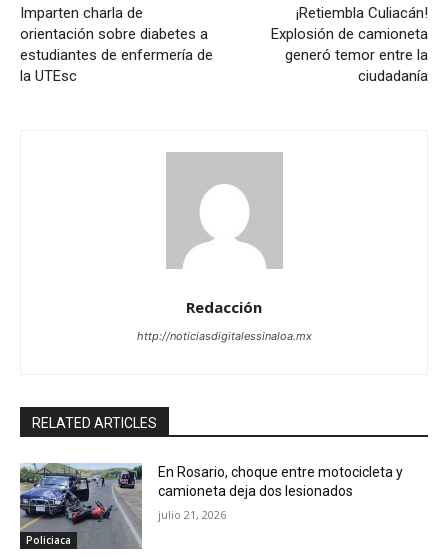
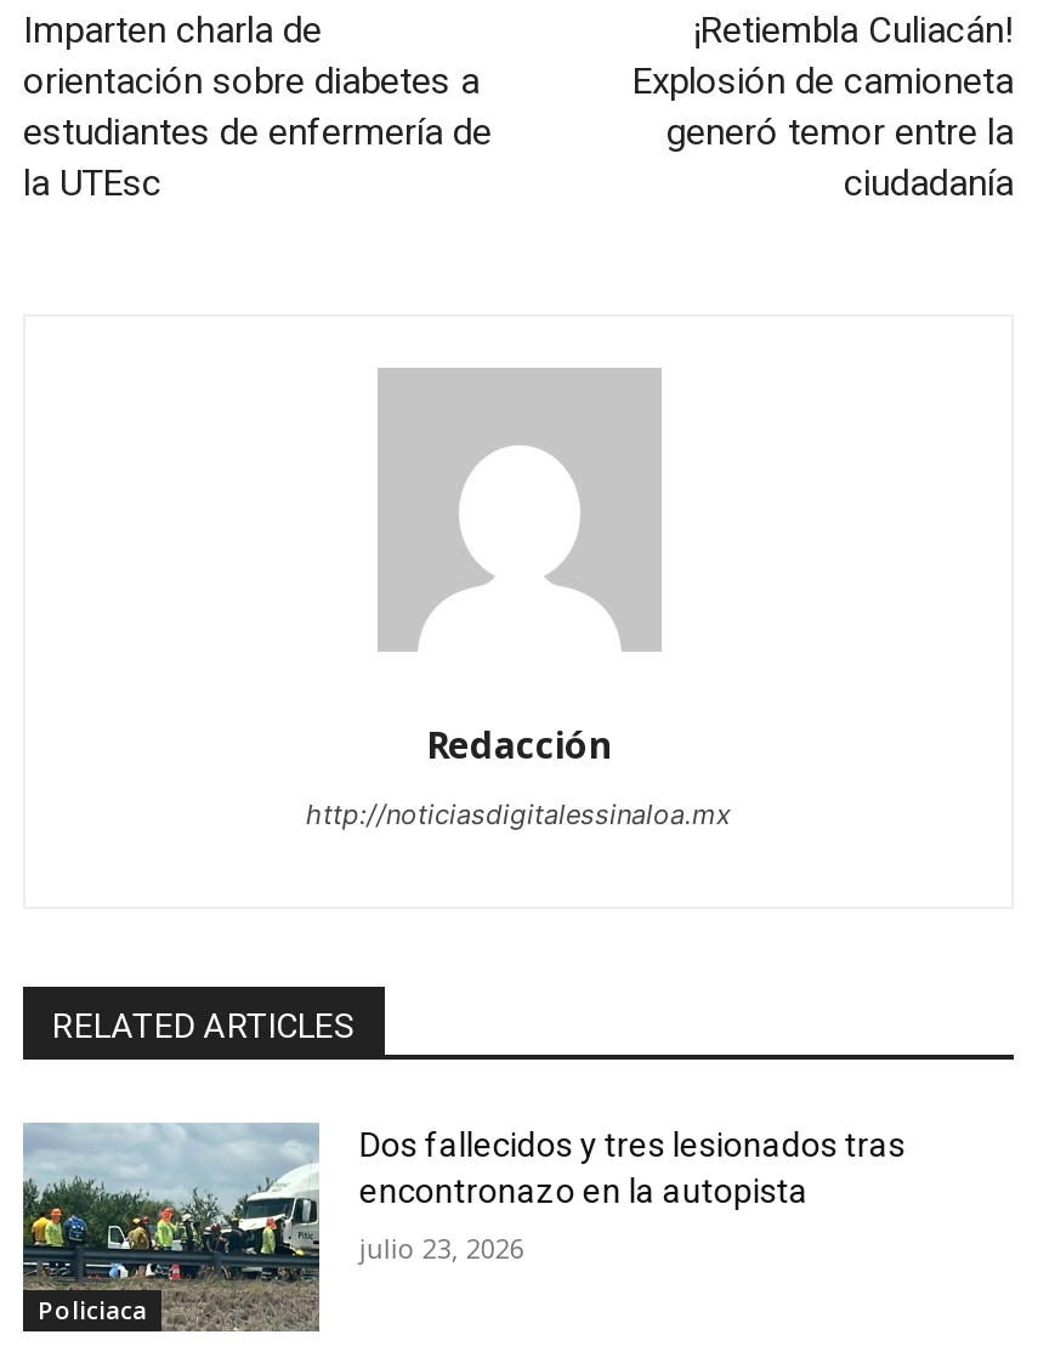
- [image]
- En Rosario, choque entre motocicleta y
- camioneta deja dos lesionados
+ [image]
+ Dos fallecidos y tres lesionados tras
+ encontronazo en la autopista

- julio 21, 2026
+ julio 23, 2026
